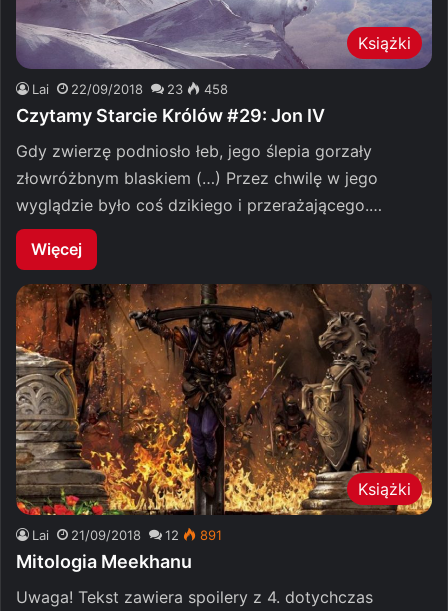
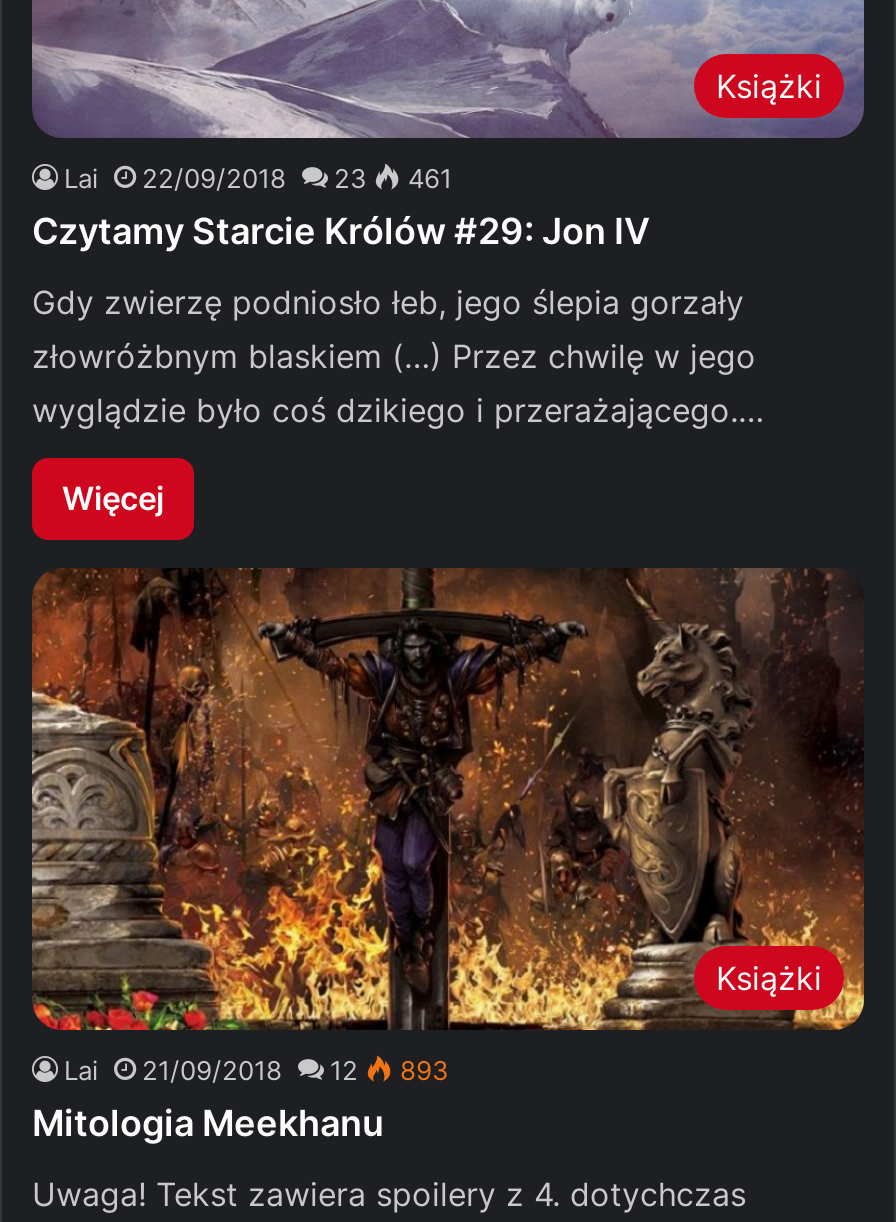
- Lai 22/09/2018 23 458
+ Lai 22/09/2018 23 461

- Lai 21/09/2018 12 891
+ Lai 21/09/2018 12 893
